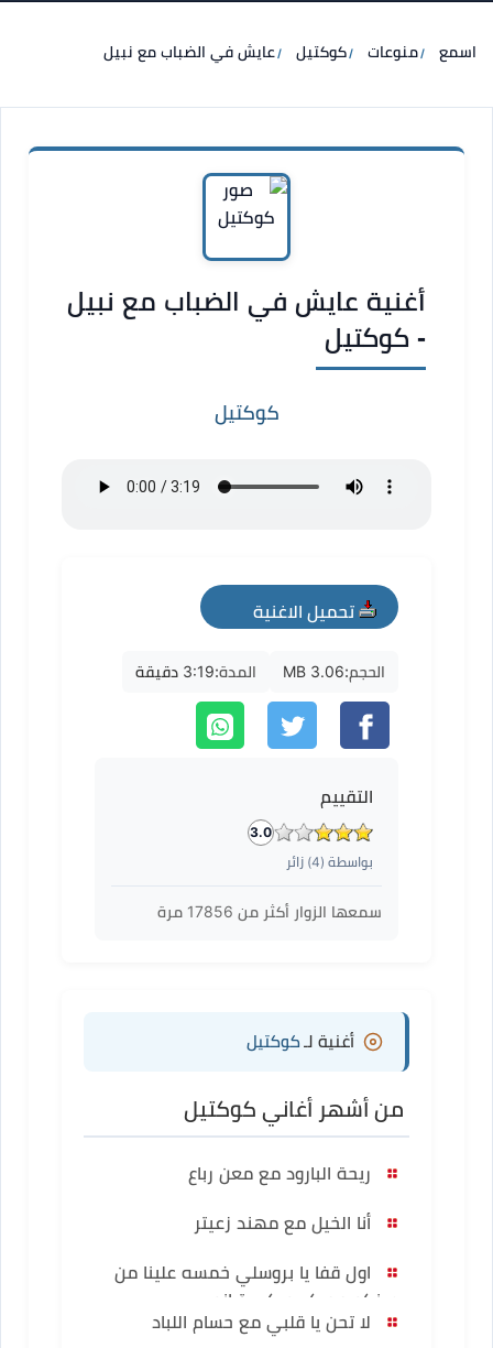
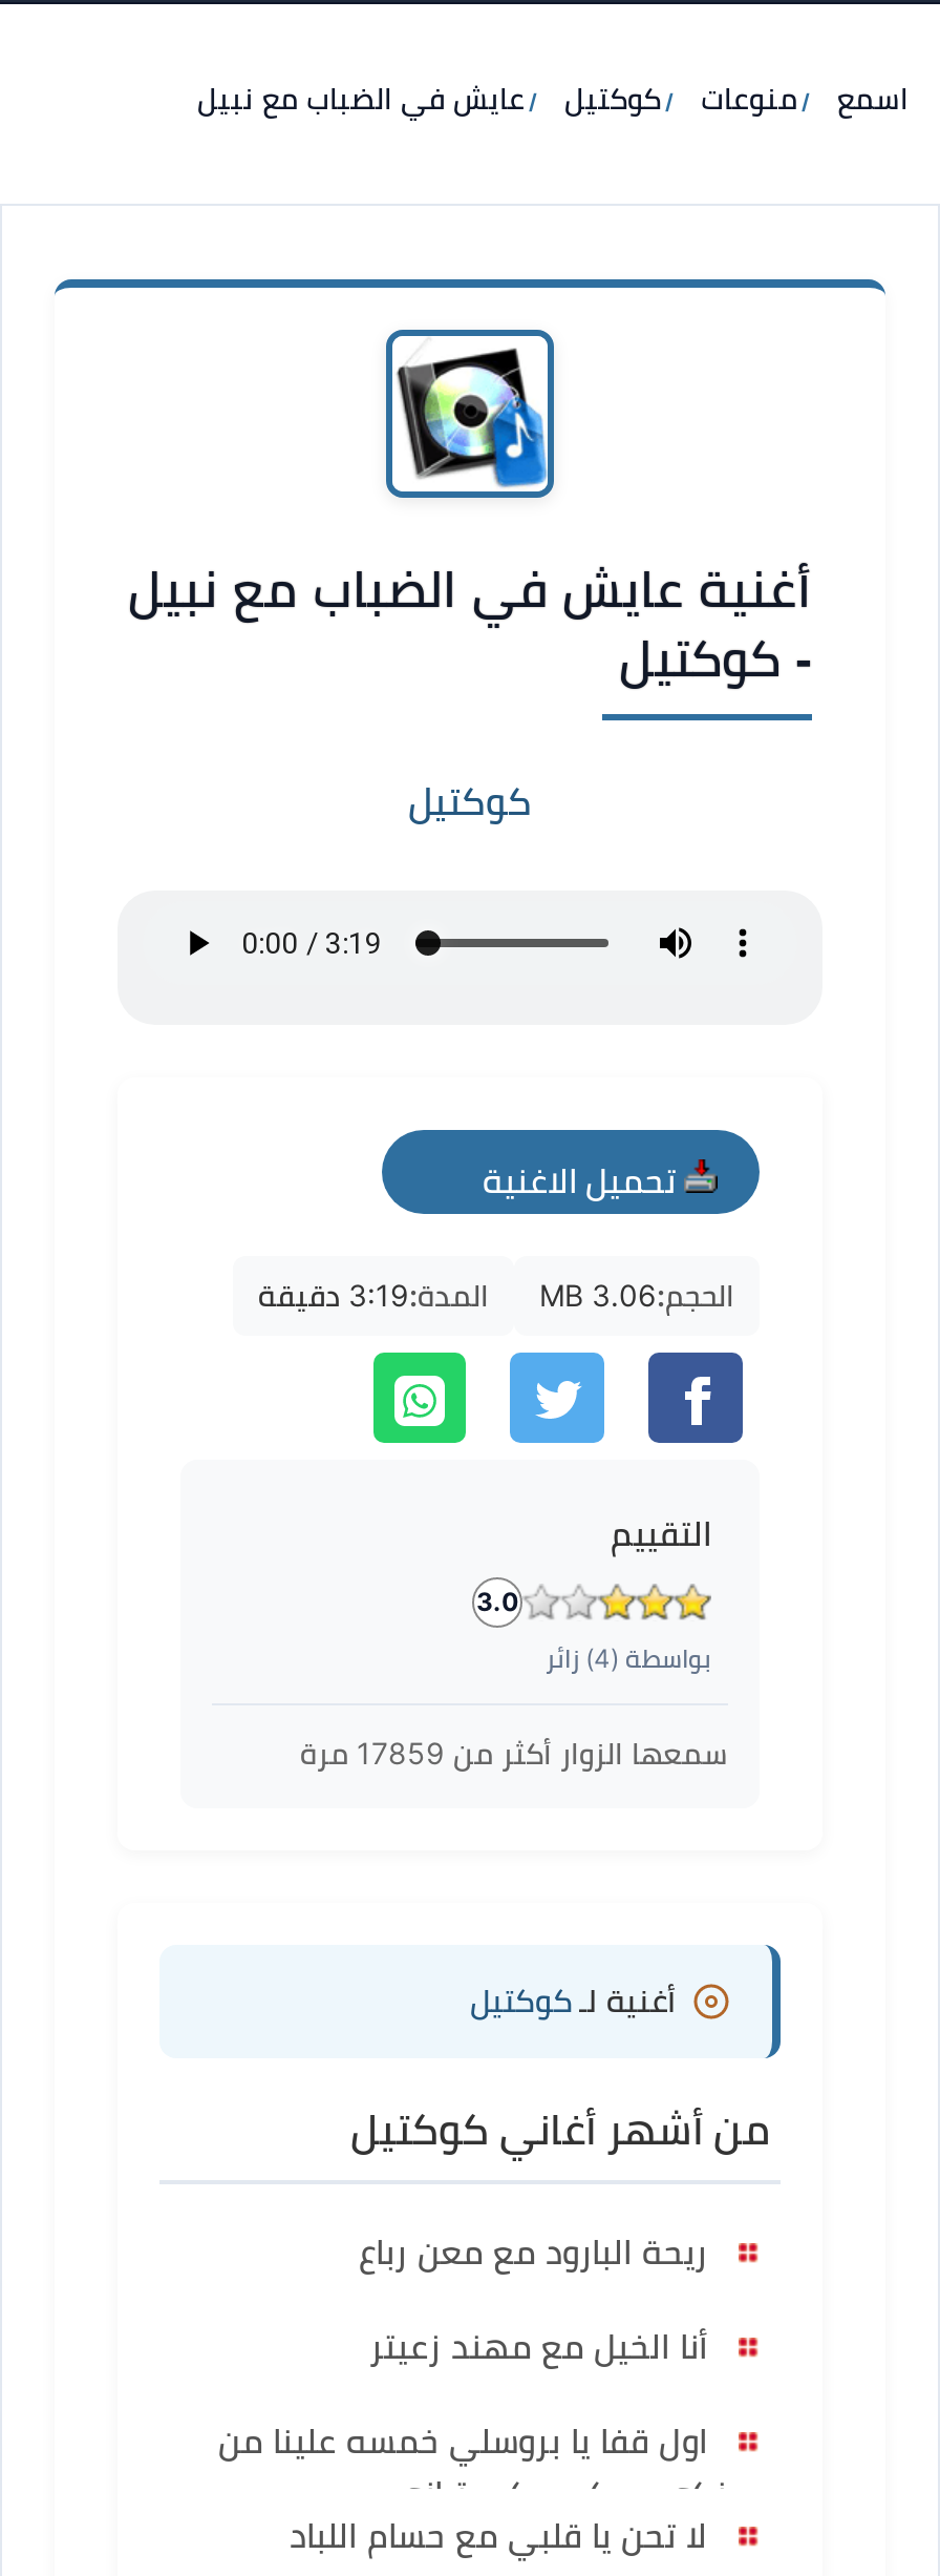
- [image]
+ [image]

- سمعها الزوار أكثر من 17856 مرة
+ سمعها الزوار أكثر من 17859 مرة
